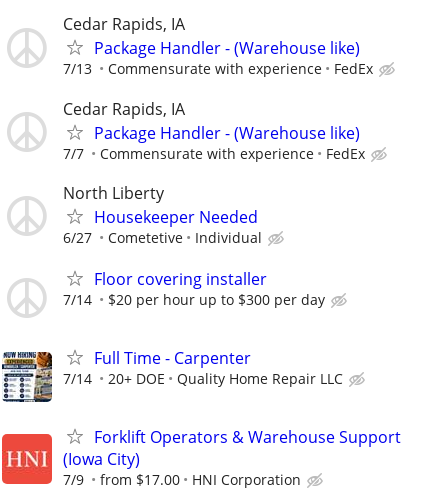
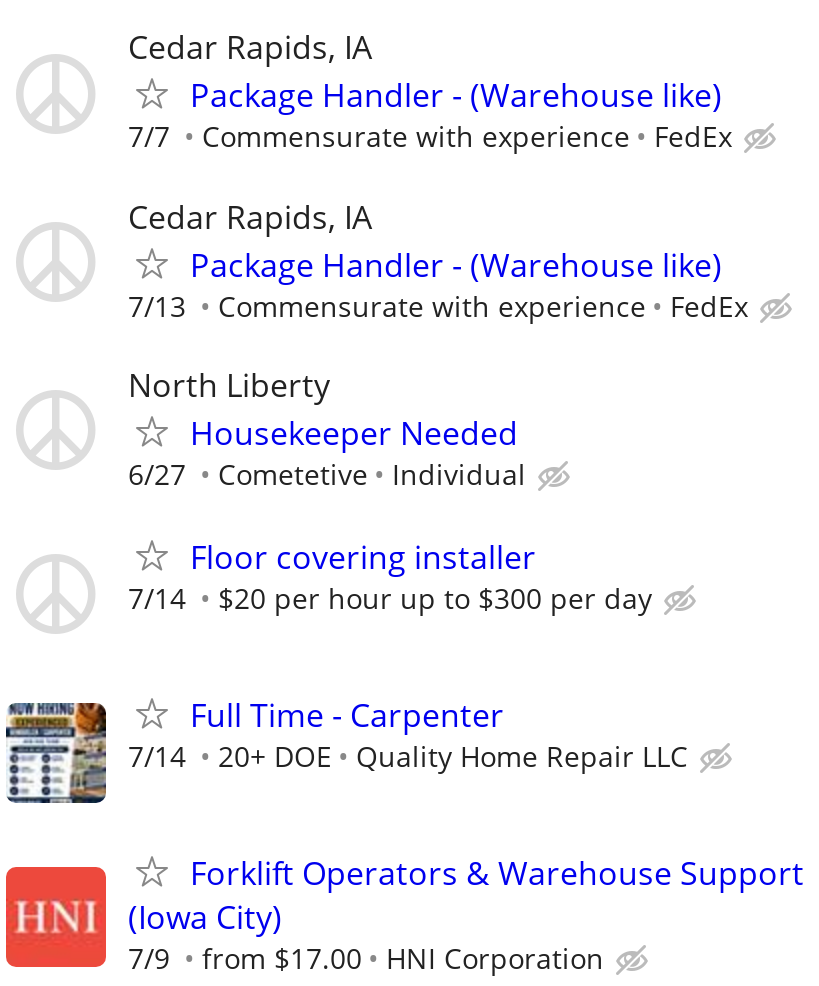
- 7/13 Commensurate with experience FedEx
+ 7/7 Commensurate with experience FedEx

- 7/7 Commensurate with experience FedEx
+ 7/13 Commensurate with experience FedEx
